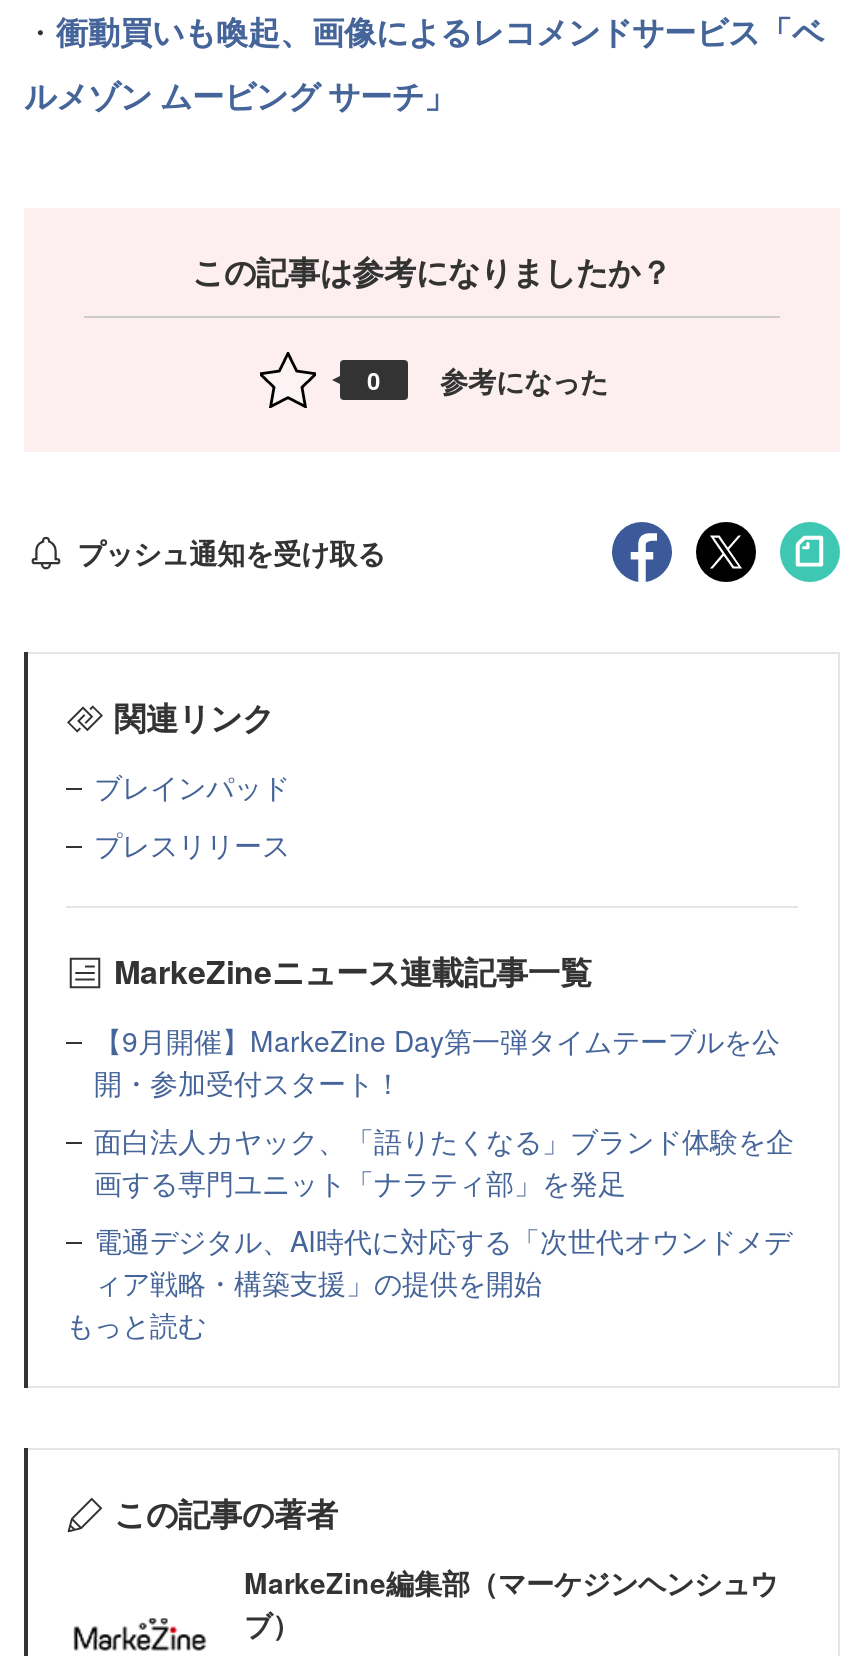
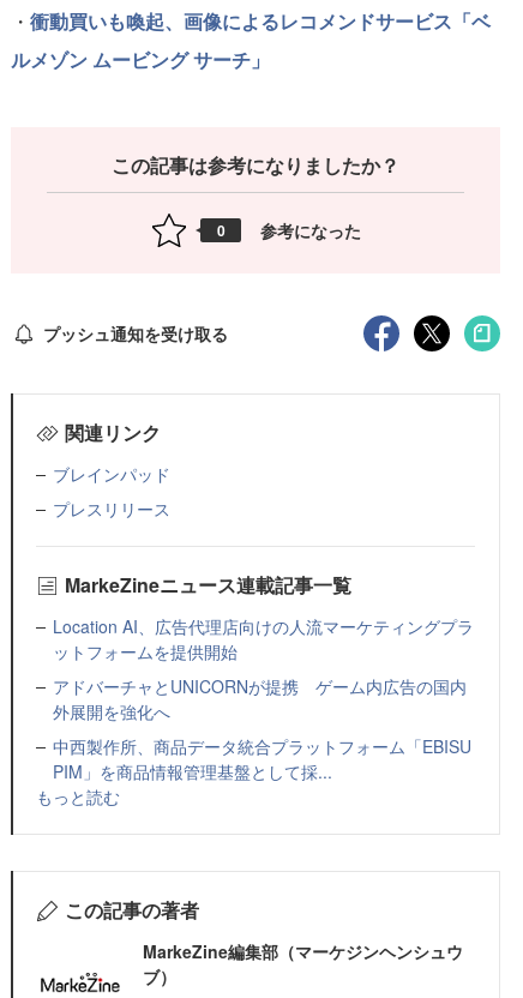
- 【9月開催】MarkeZine Day第一弾タイムテーブルを公
- 開・参加受付スタート！
- 面白法人カヤック、「語りたくなる」ブランド体験を企
- 画する専門ユニット「ナラティ部」を発足
- 電通デジタル、AI時代に対応する「次世代オウンドメデ
- ィア戦略・構築支援」の提供を開始
+ Location AI、広告代理店向けの人流マーケティングプラ
+ ットフォームを提供開始
+ アドバーチャとUNICORNが提携 ゲーム内広告の国内
+ 外展開を強化へ
+ 中西製作所、商品データ統合プラットフォーム「EBISU
+ PIM」を商品情報管理基盤として採...
